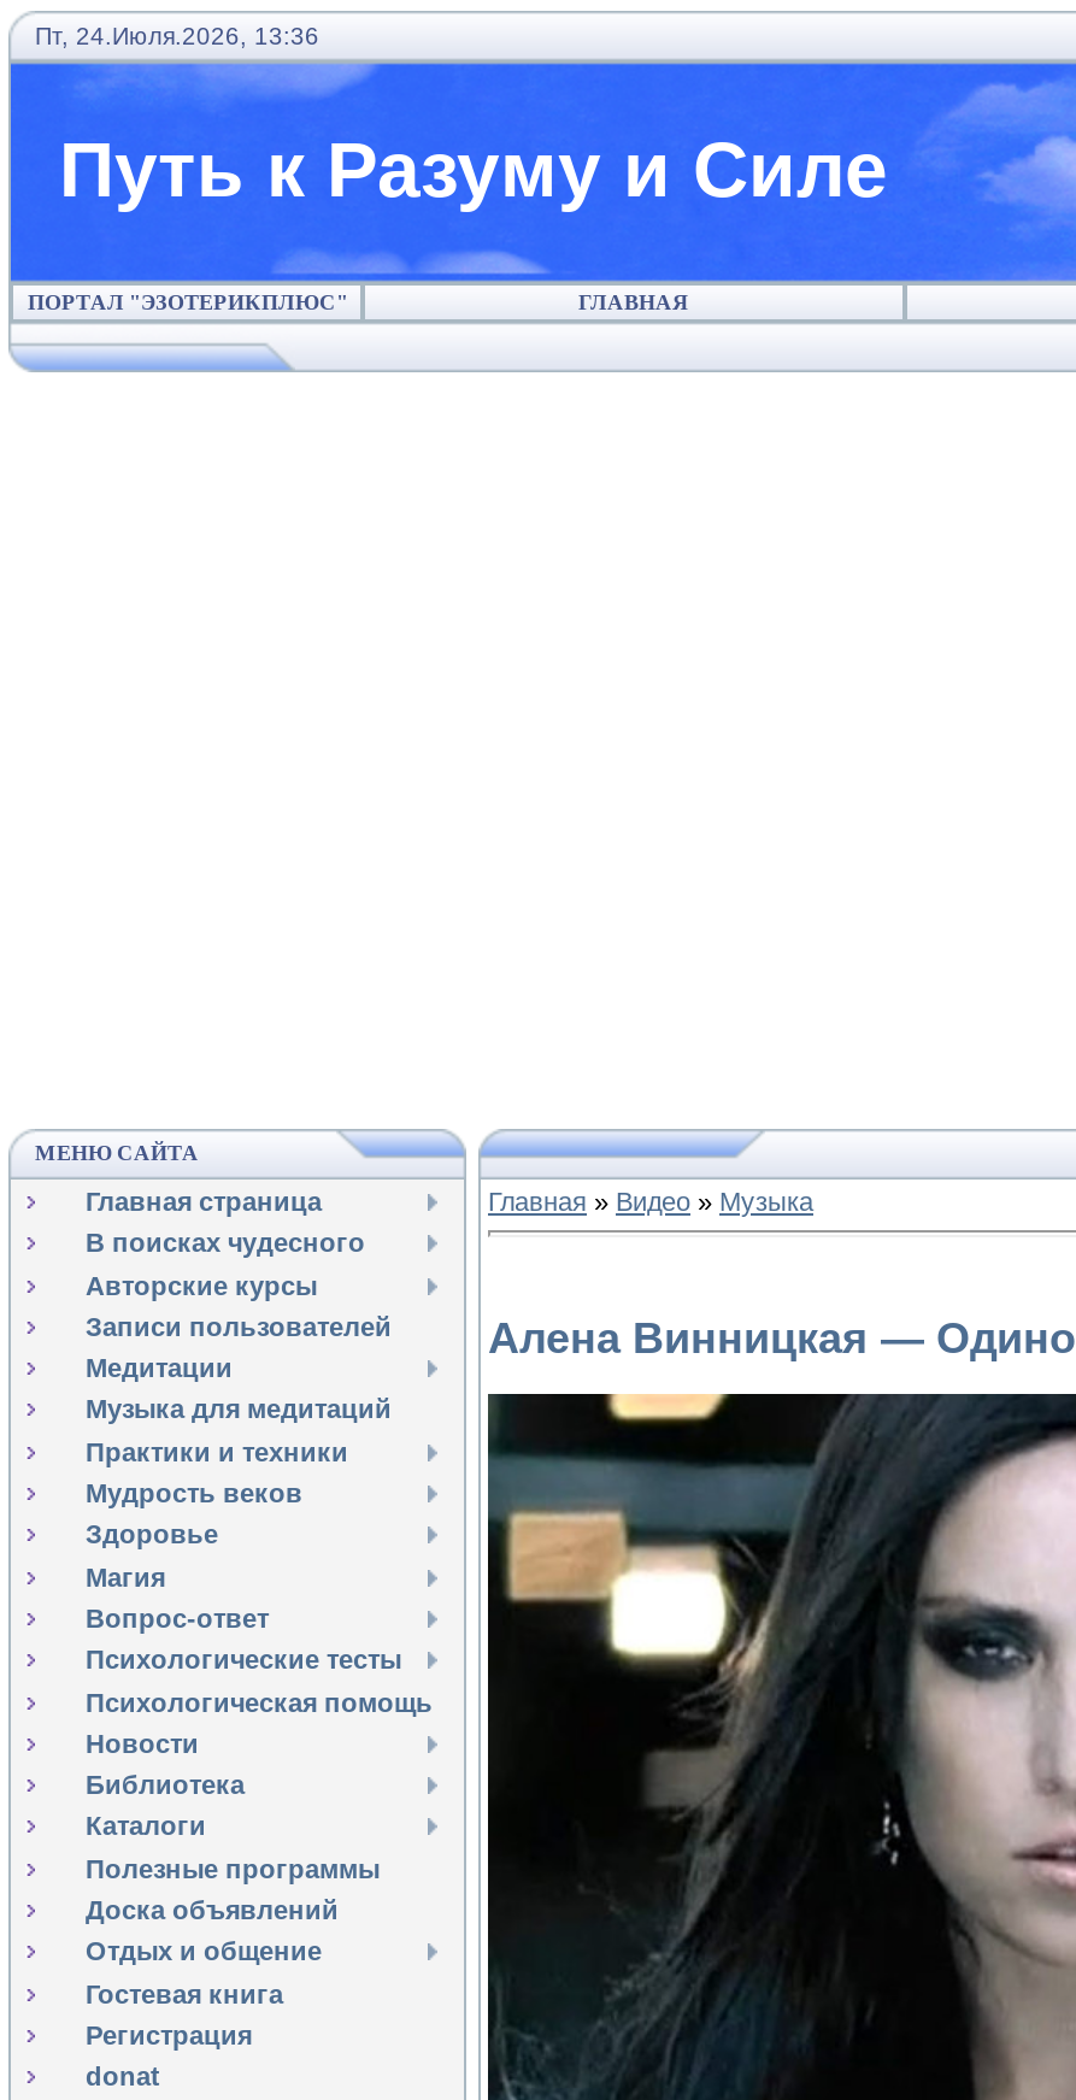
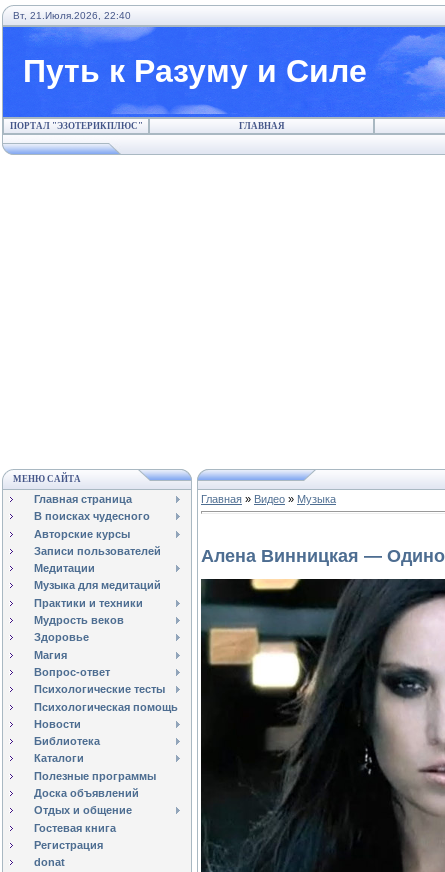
- Пт, 24.Июля.2026, 13:36
+ Вт, 21.Июля.2026, 22:40
